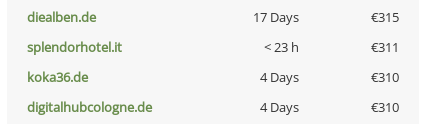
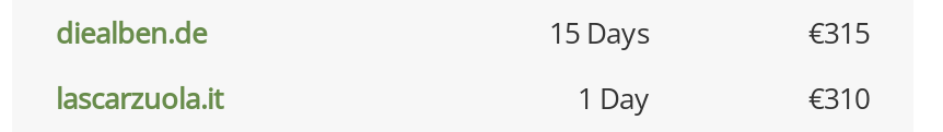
- 17 Days
+ 15 Days

- splendorhotel.it
- < 23 h
- €311
- koka36.de
- 4 Days
- €310
- digitalhubcologne.de
- 4 Days
+ lascarzuola.it
+ 1 Day
